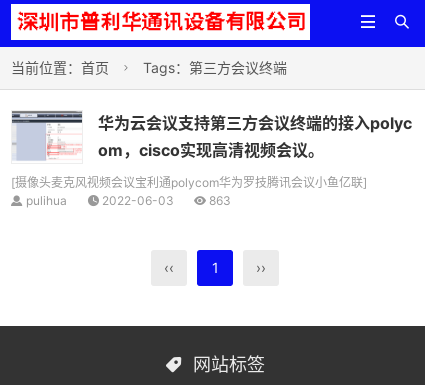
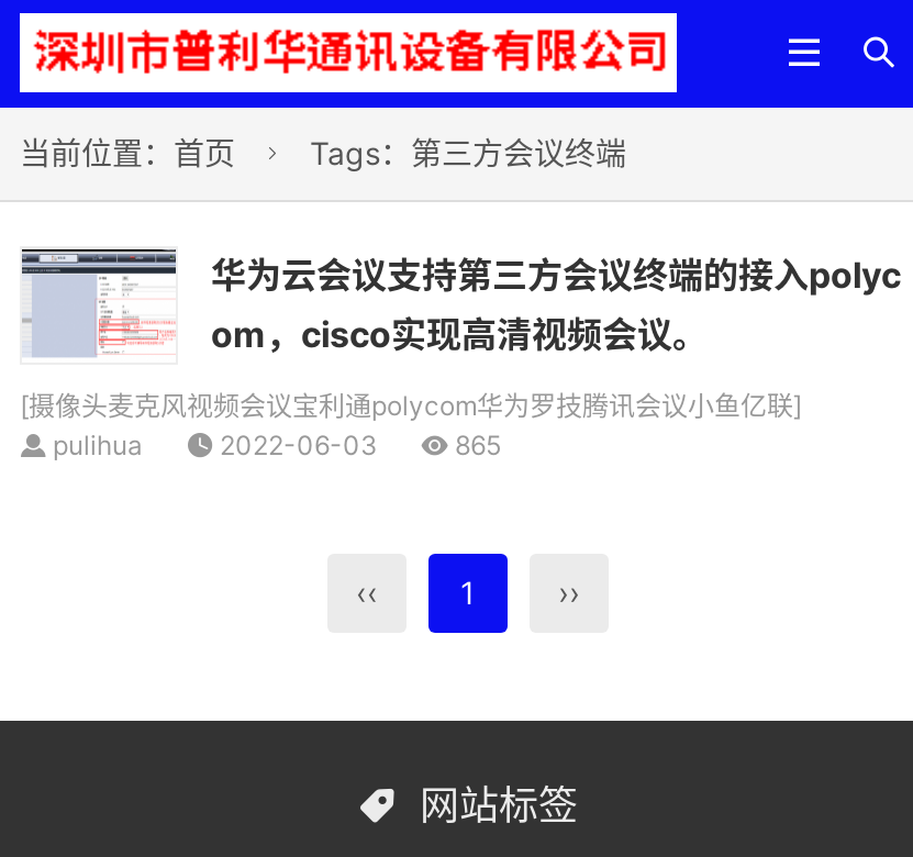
- 863
+ 865
